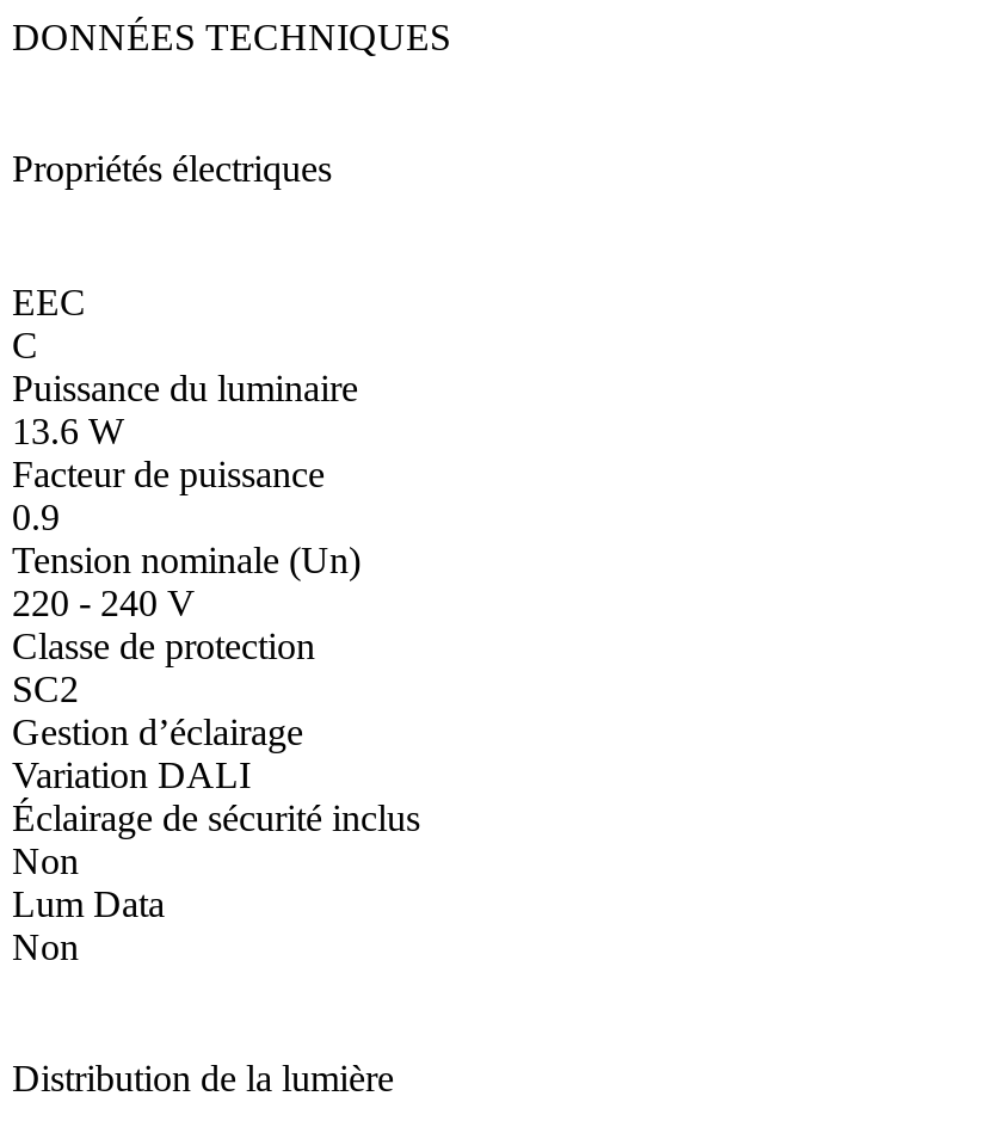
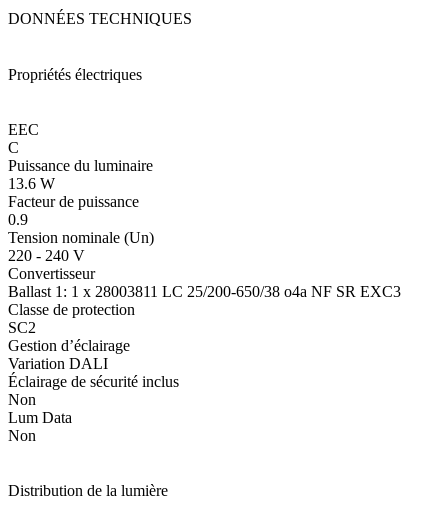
+ Convertisseur
+ Ballast 1: 1 x 28003811 LC 25/200-650/38 o4a NF SR EXC3
